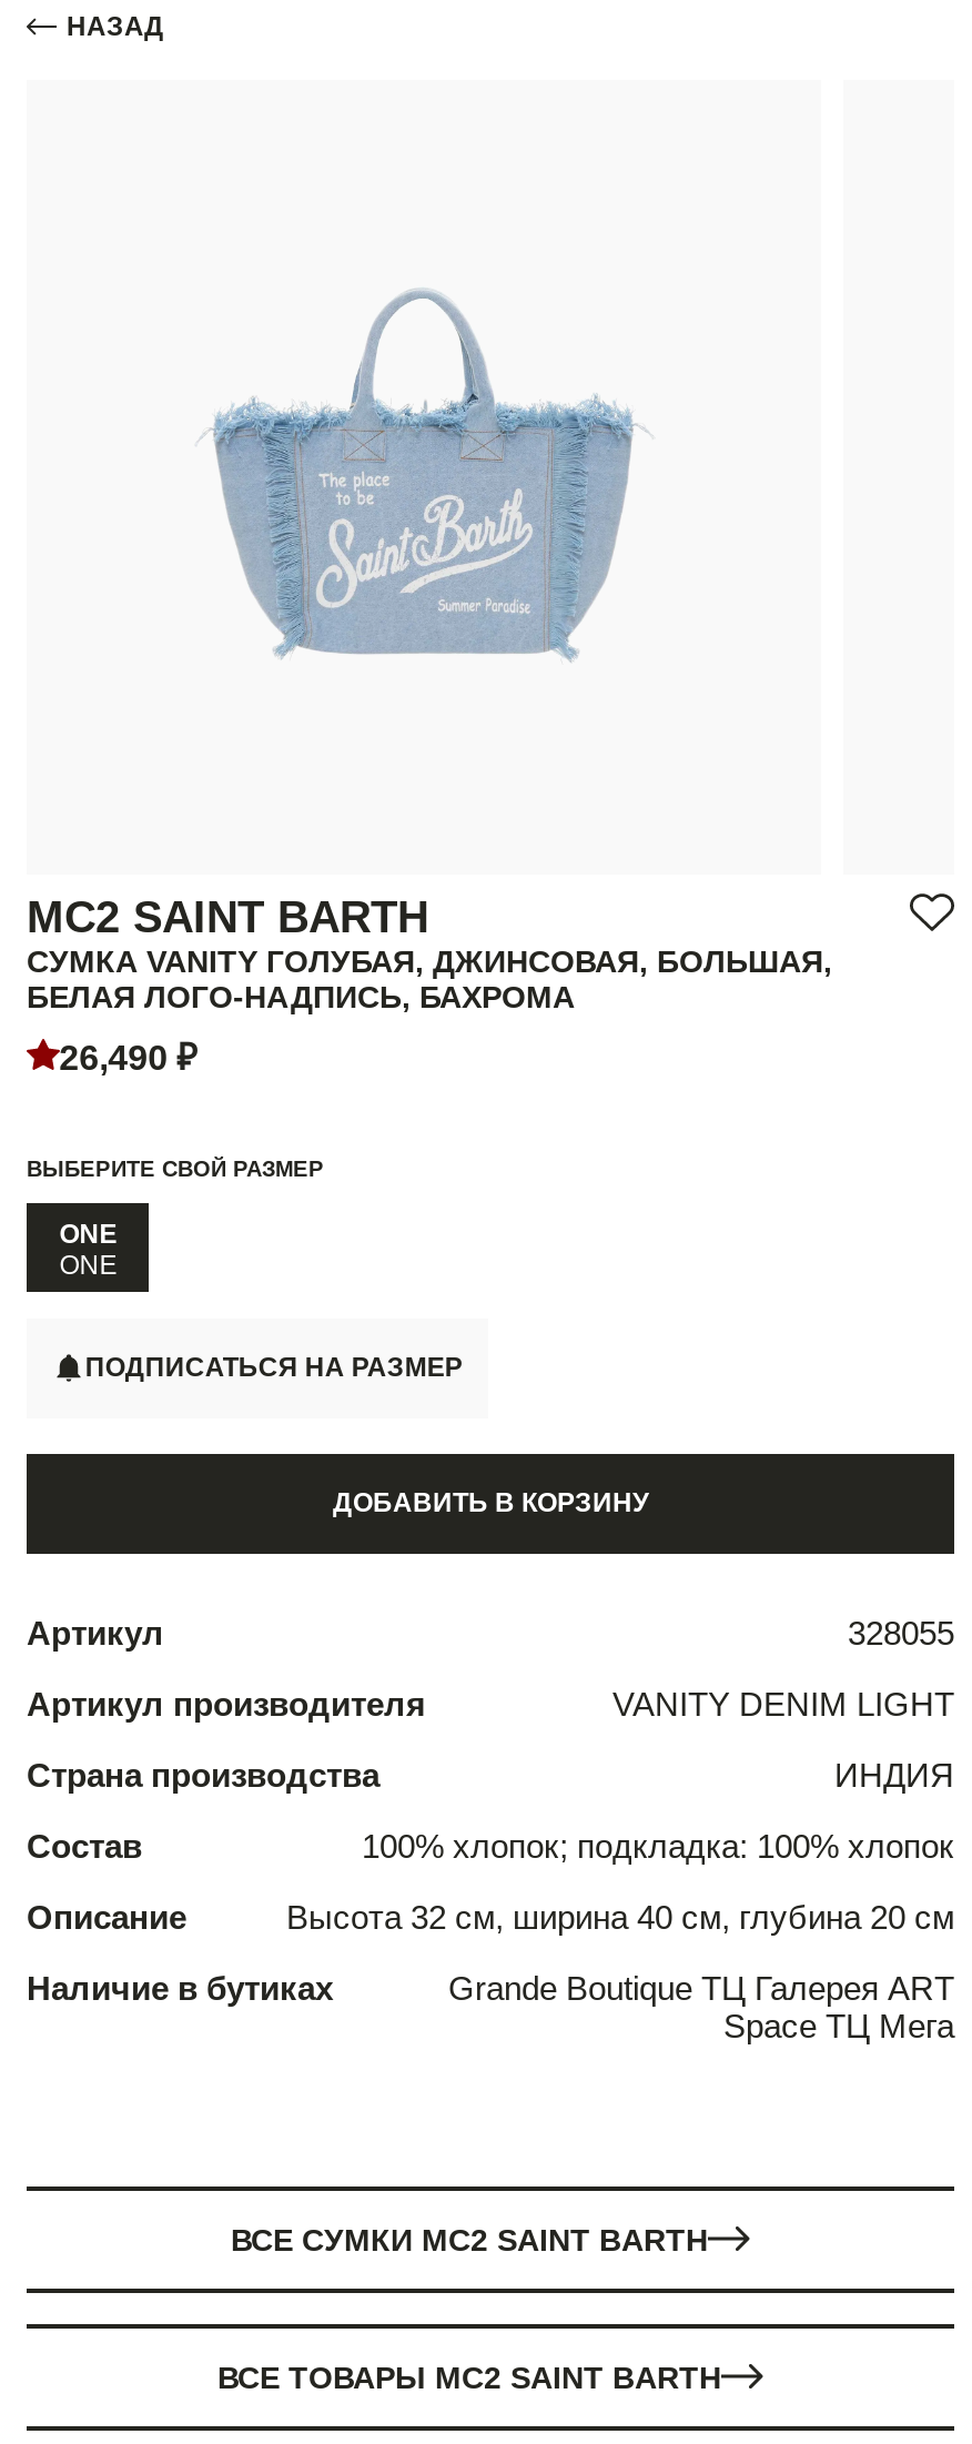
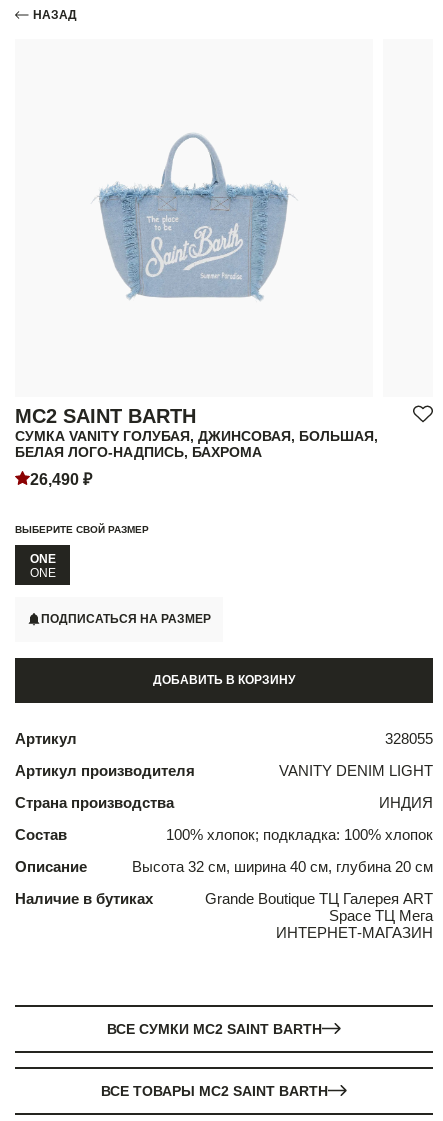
+ ИНТЕРНЕТ-МАГАЗИН
